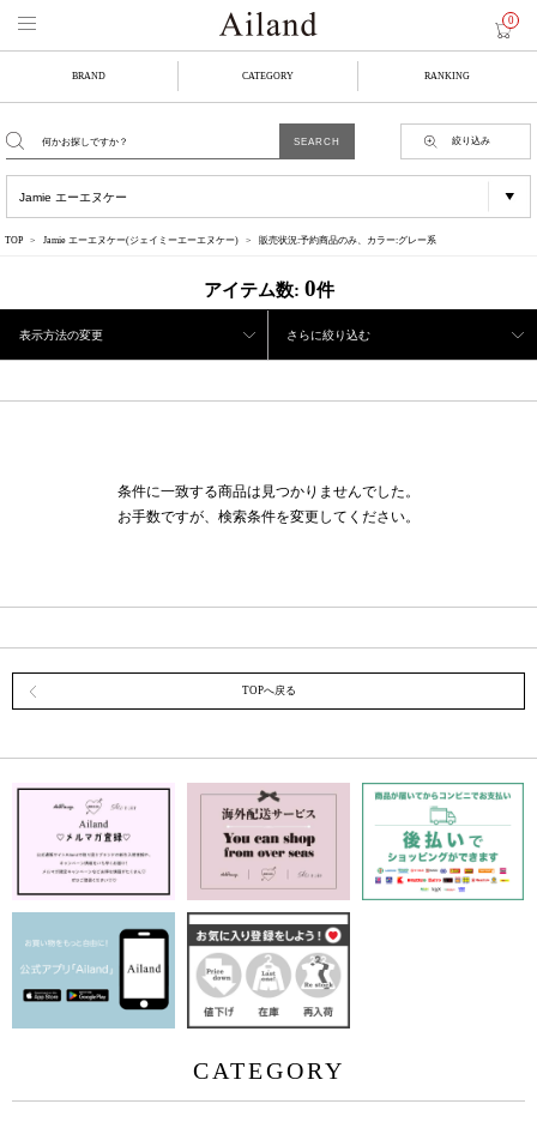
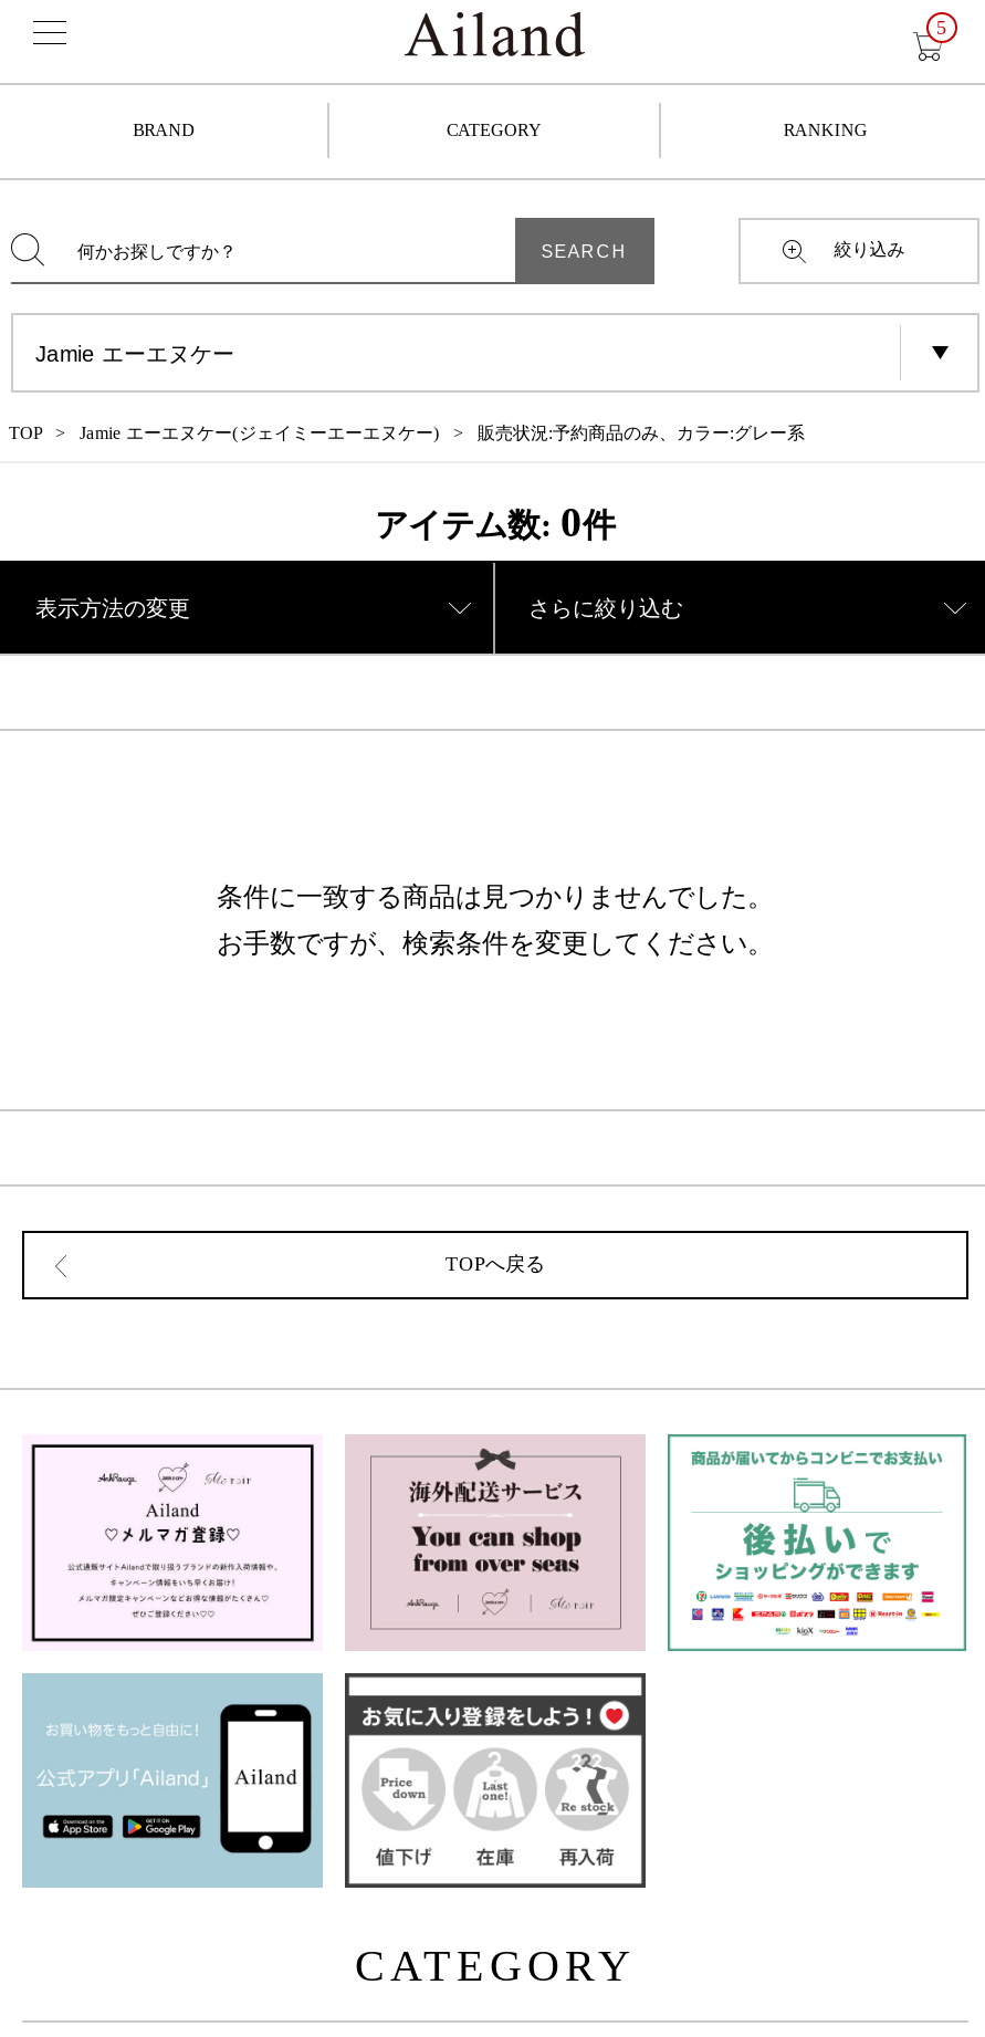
- 0
+ 5
